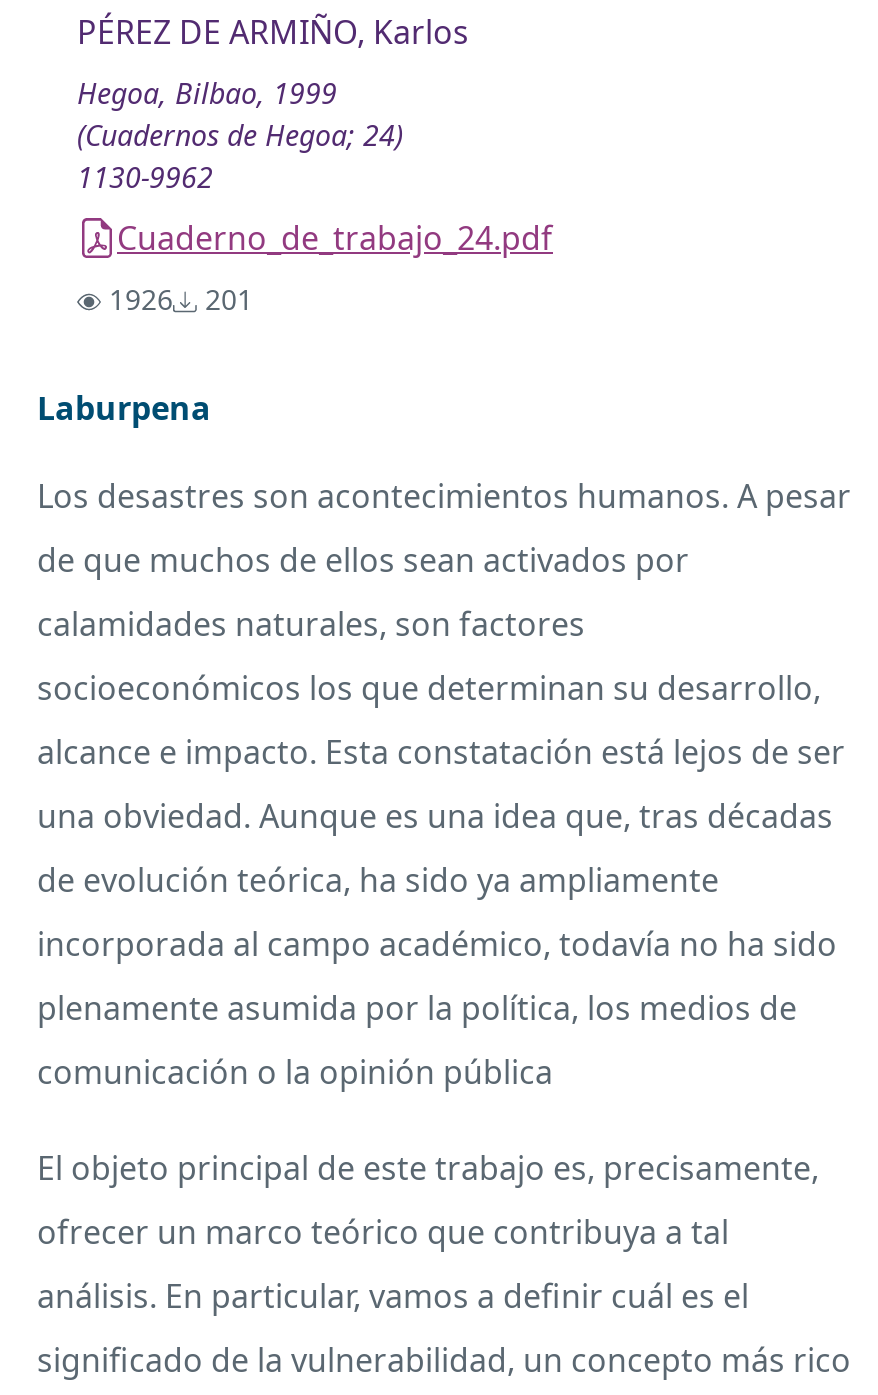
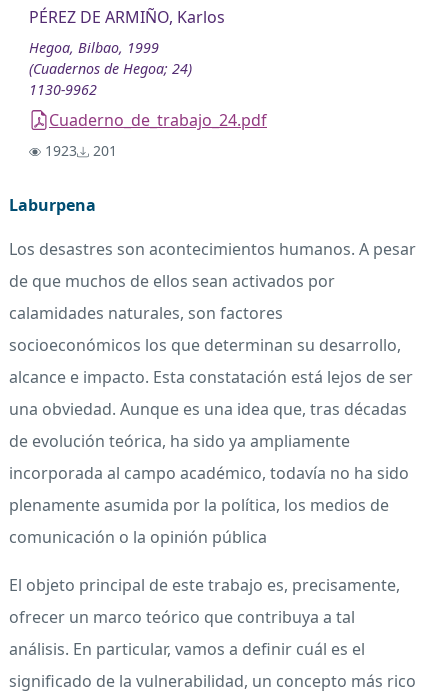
- 1926 201
+ 1923 201
